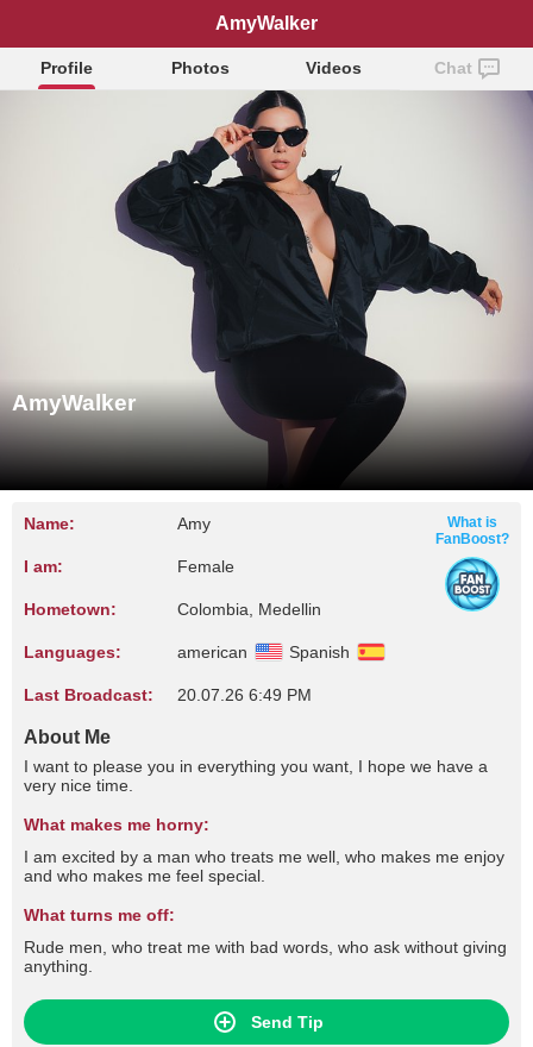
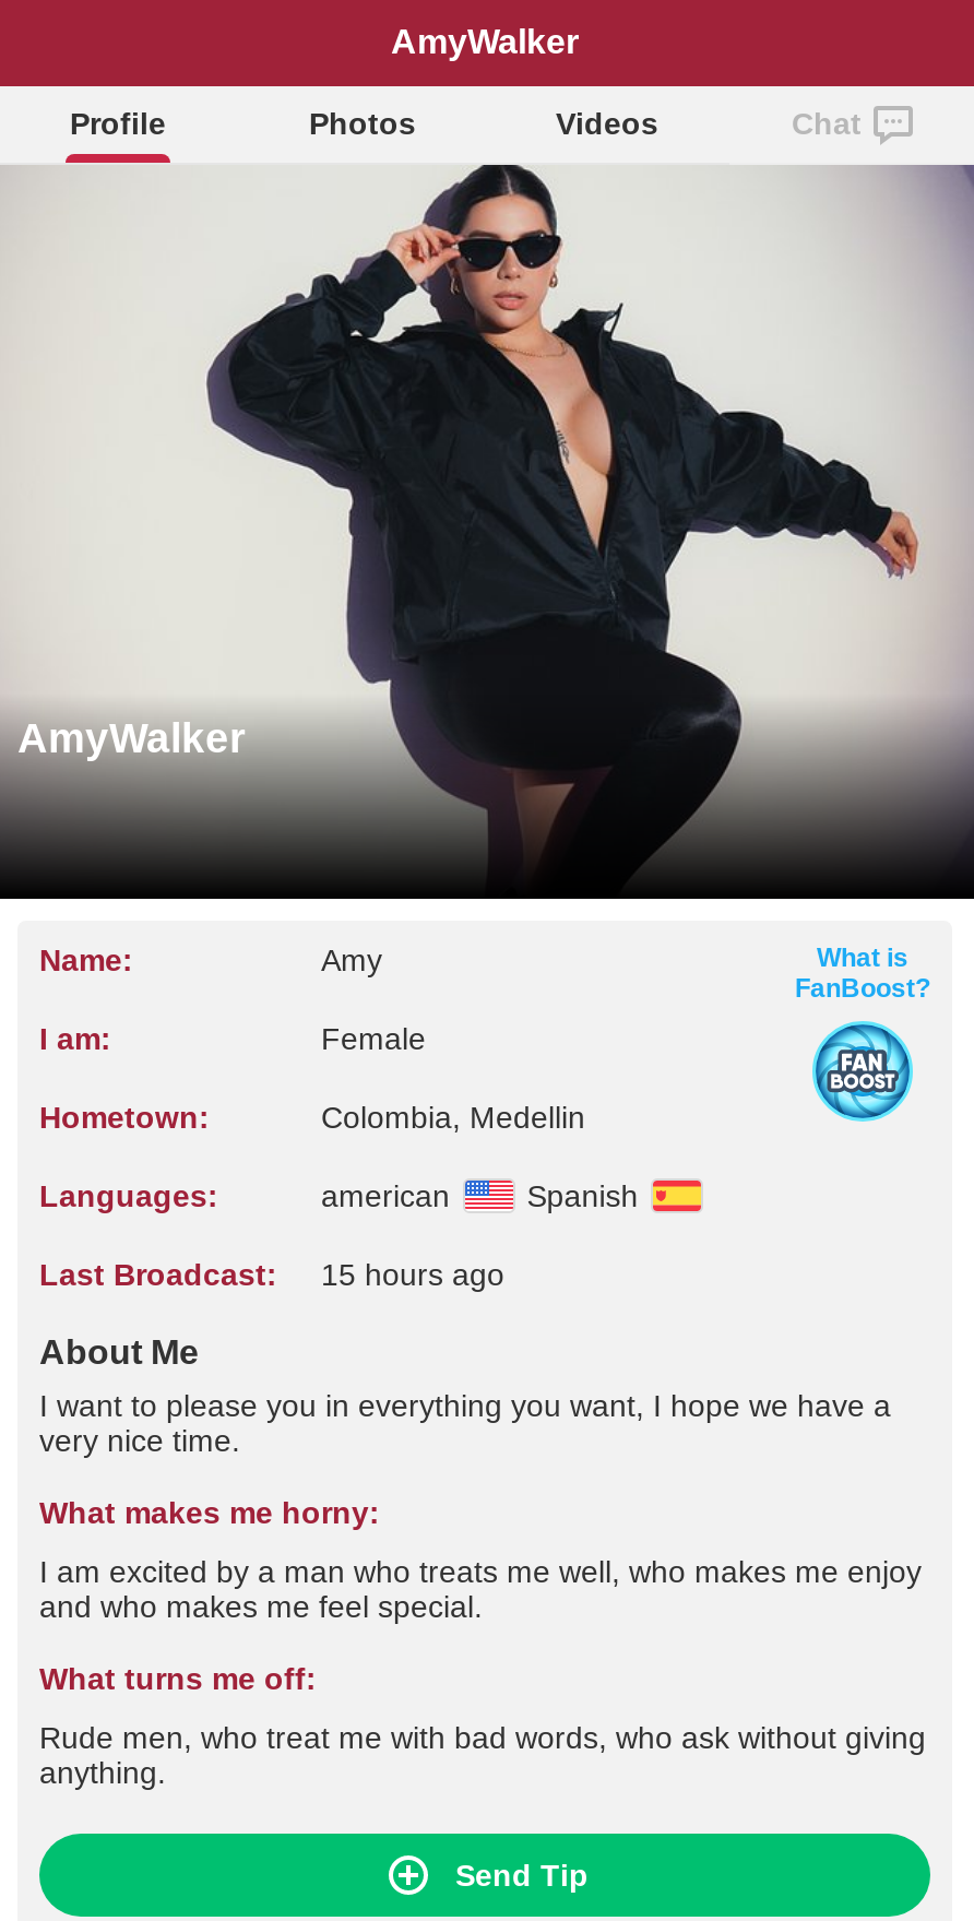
- Last Broadcast: 20.07.26 6:49 PM
+ Last Broadcast: 15 hours ago
